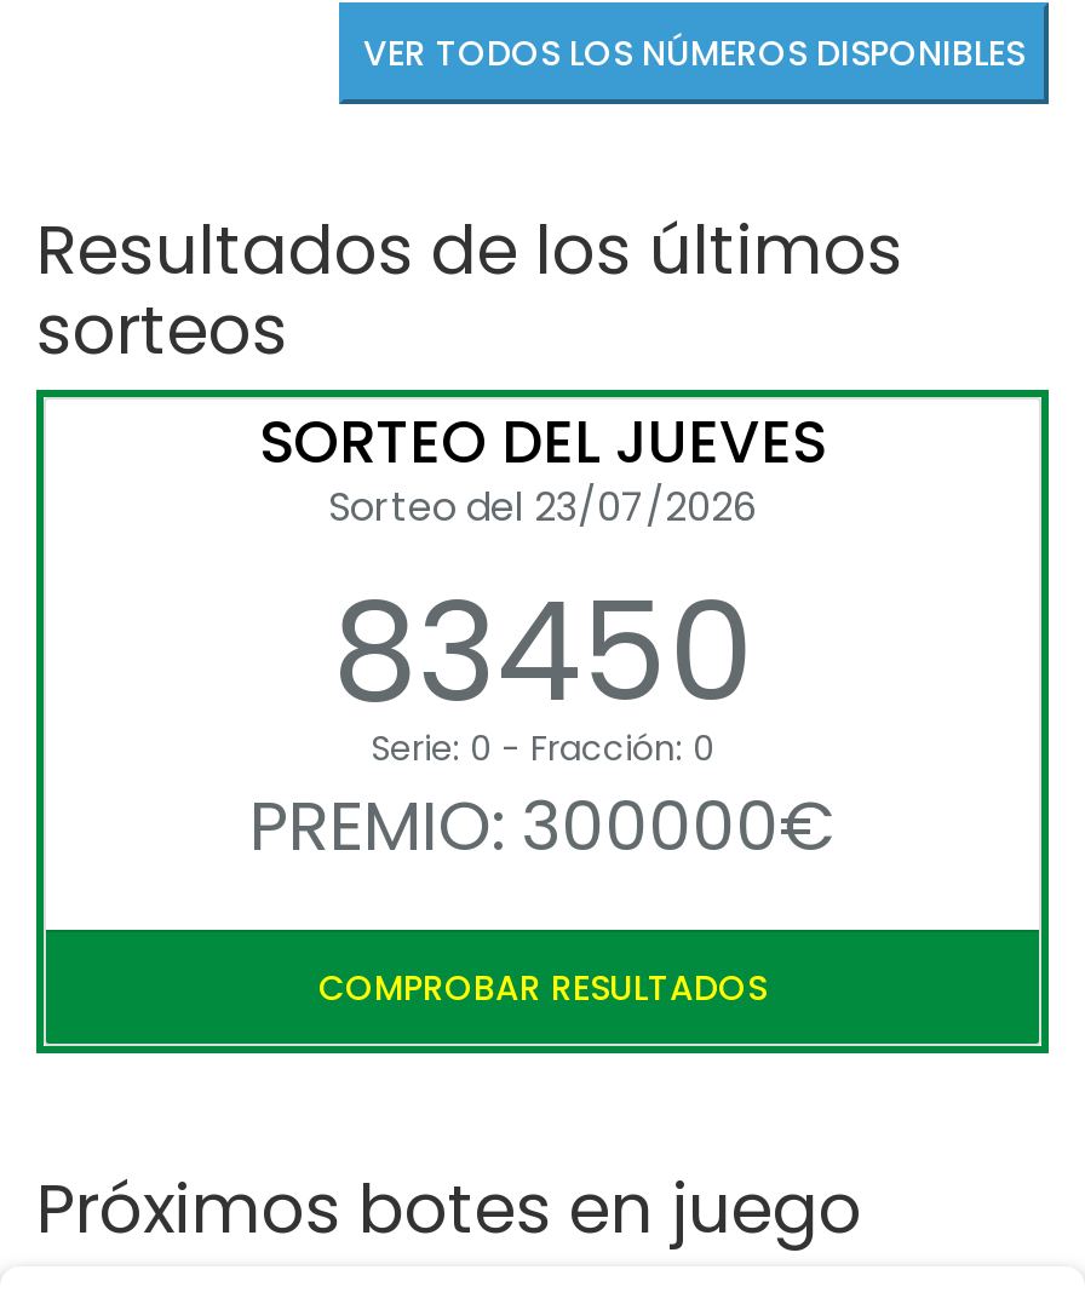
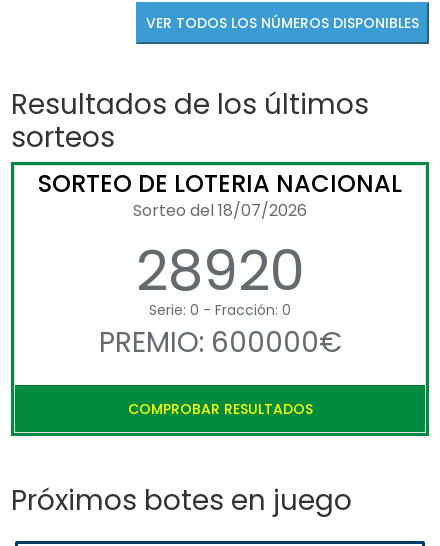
- SORTEO DEL JUEVES
- Sorteo del 23/07/2026
- 83450
+ SORTEO DE LOTERIA NACIONAL
+ Sorteo del 18/07/2026
+ 28920

- PREMIO: 300000€
+ PREMIO: 600000€
